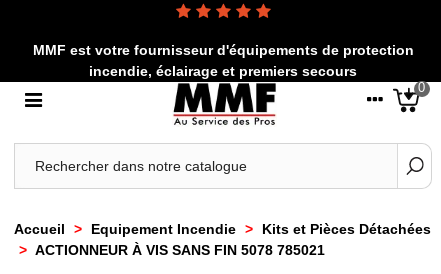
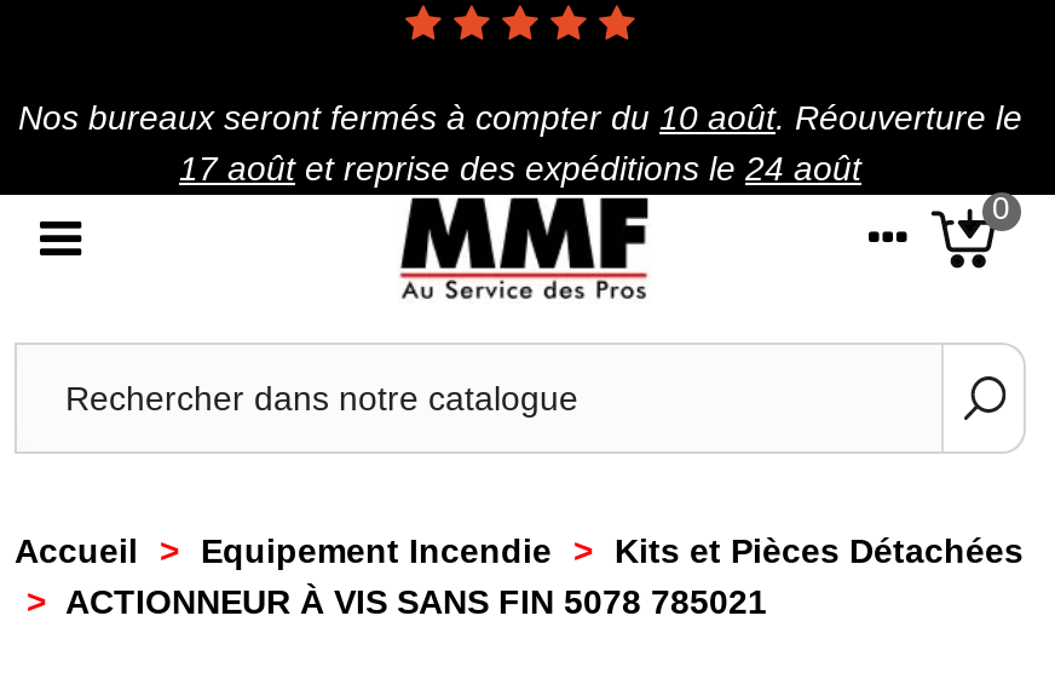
- MMF est votre fournisseur d'équipements de protection
- incendie, éclairage et premiers secours
+ Nos bureaux seront fermés à compter du 10 août. Réouverture le
+ 17 août et reprise des expéditions le 24 août
